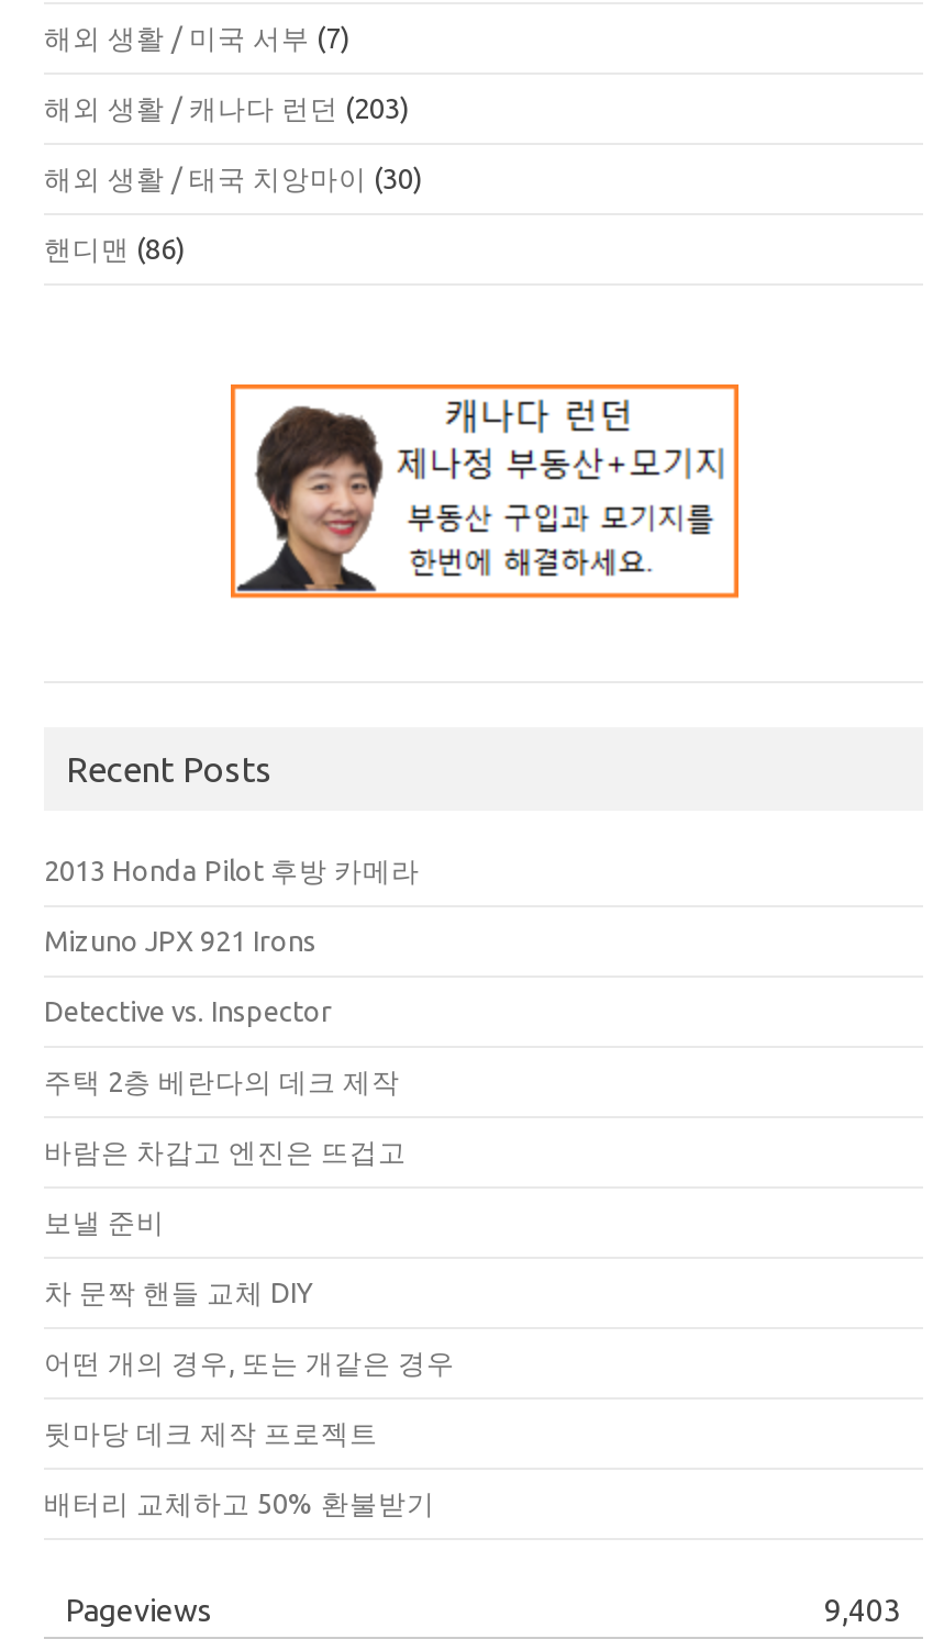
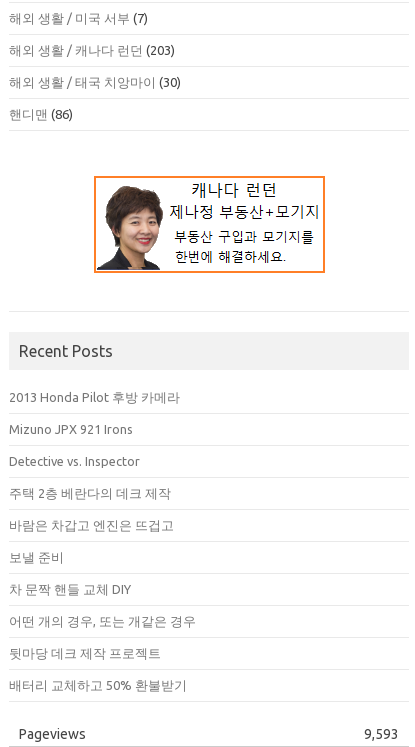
- 9,403
+ 9,593
